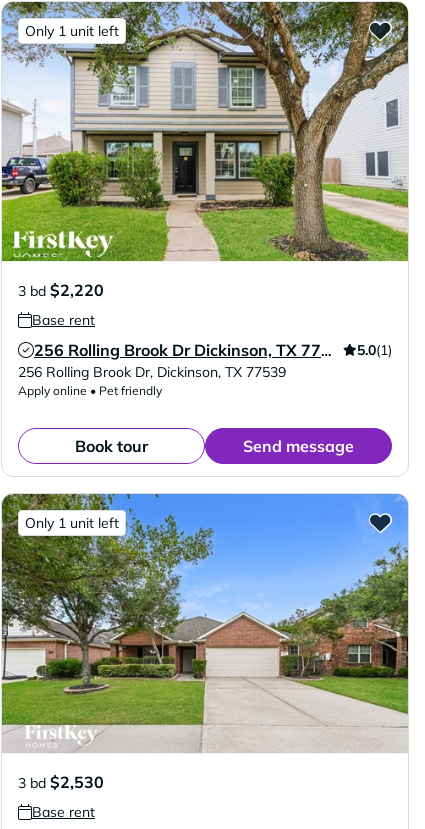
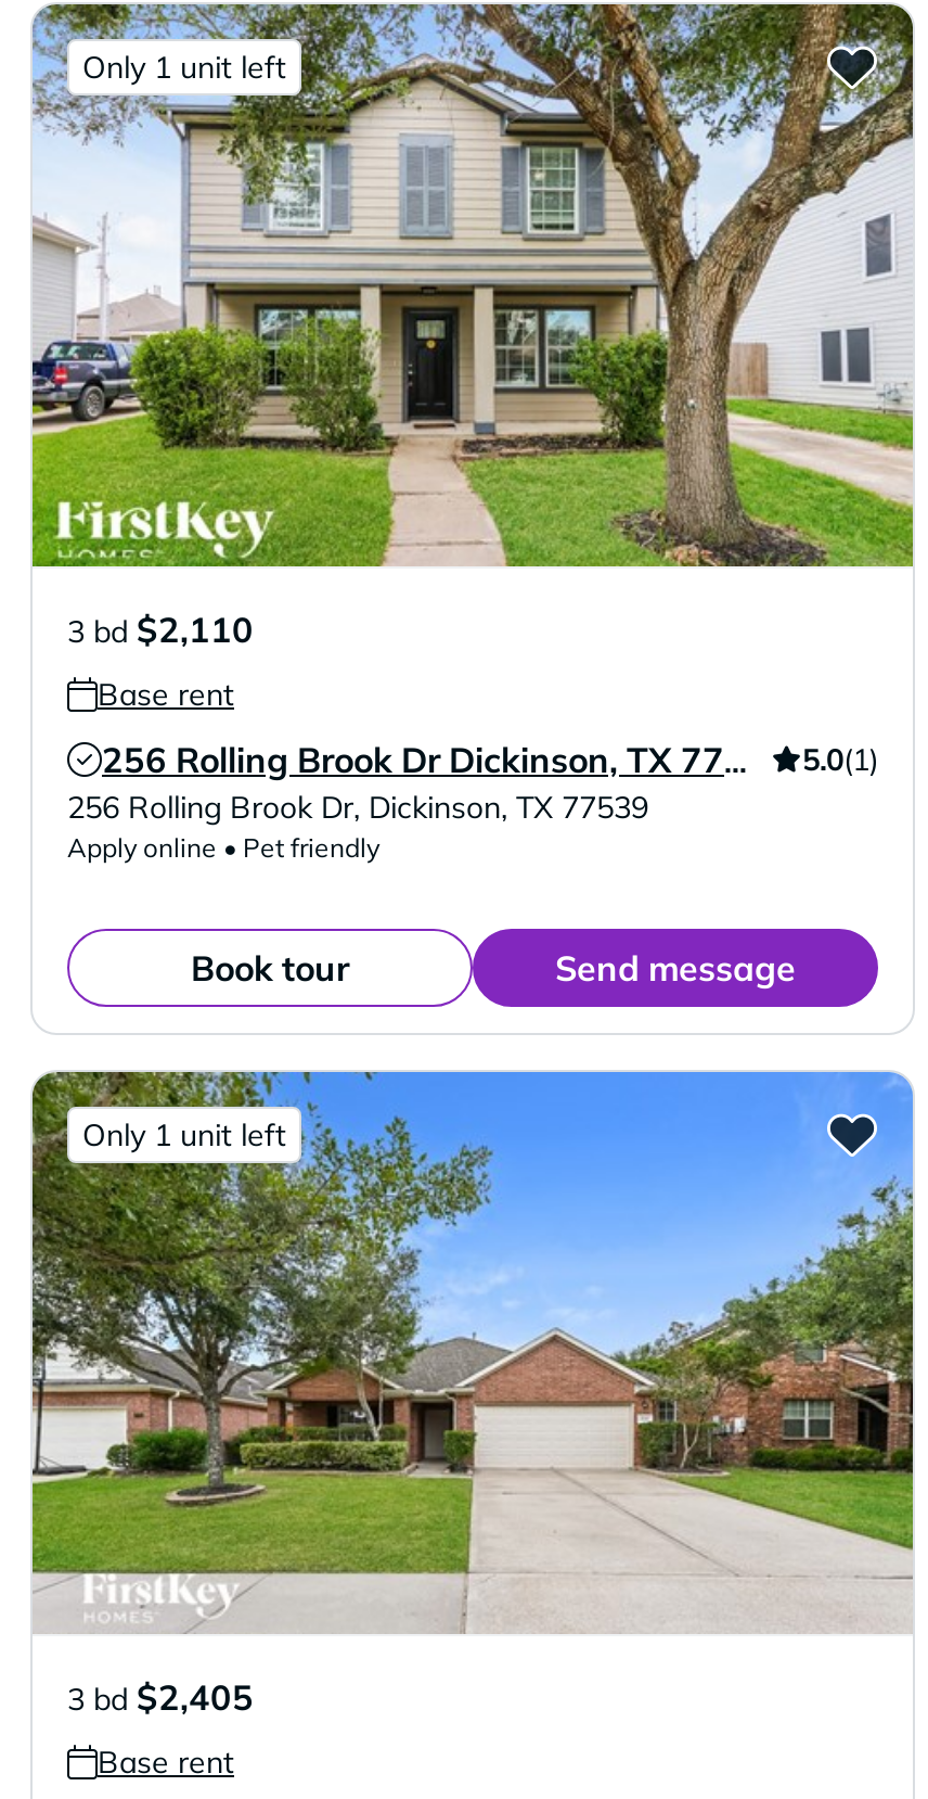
- 3 bd $2,220
+ 3 bd $2,110

- 3 bd $2,530
+ 3 bd $2,405
